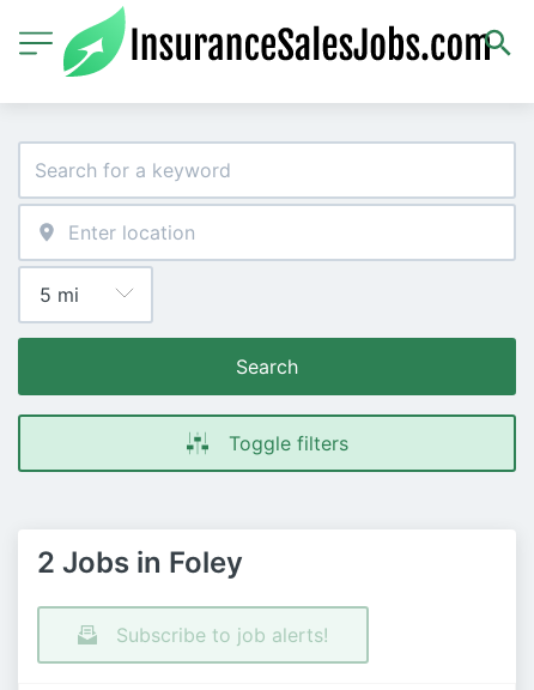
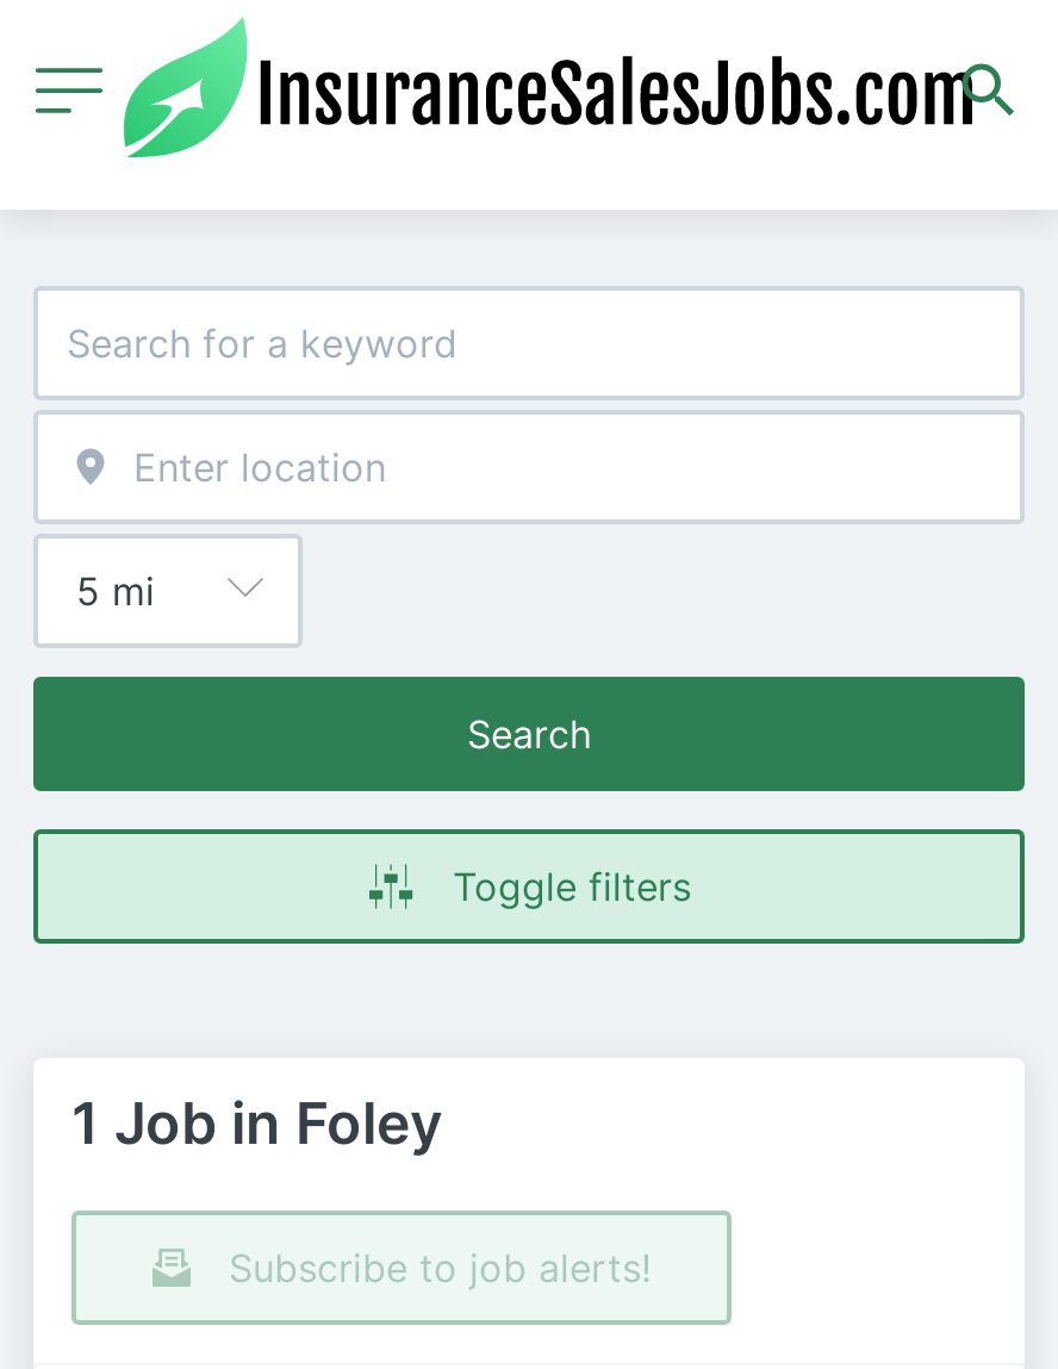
- 2 Jobs in Foley
+ 1 Job in Foley
